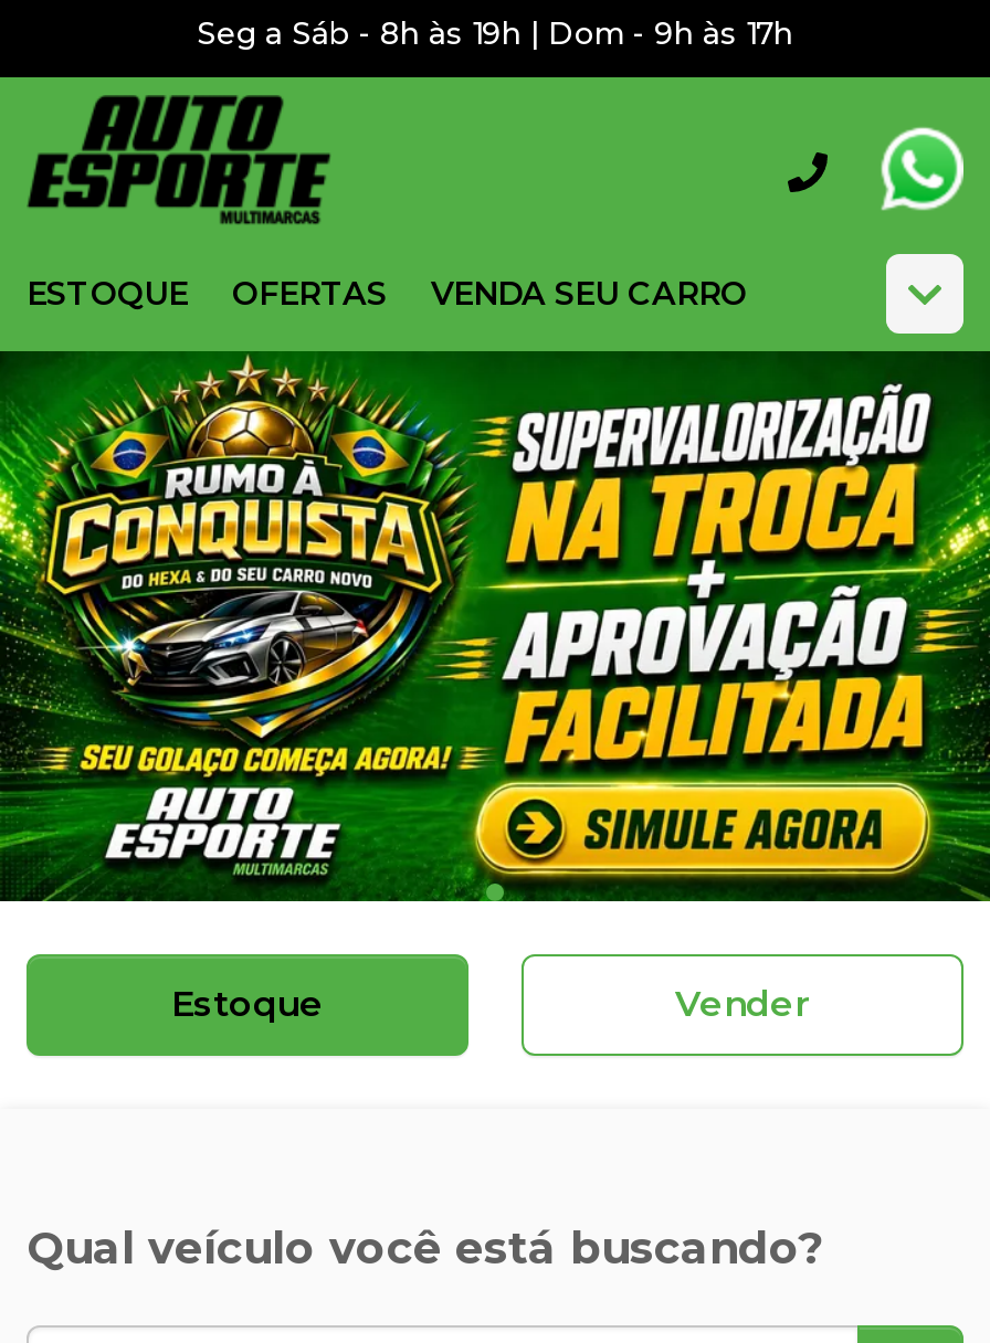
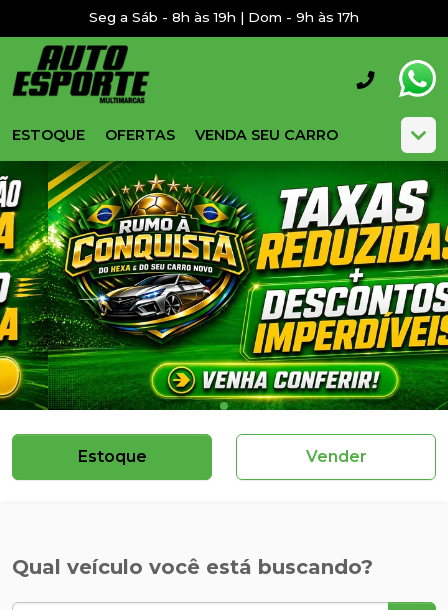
- [image]
+ [image]
